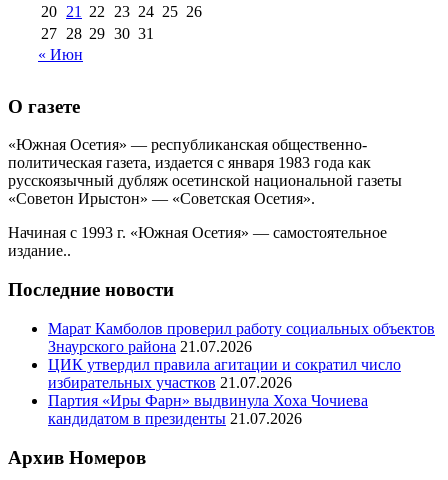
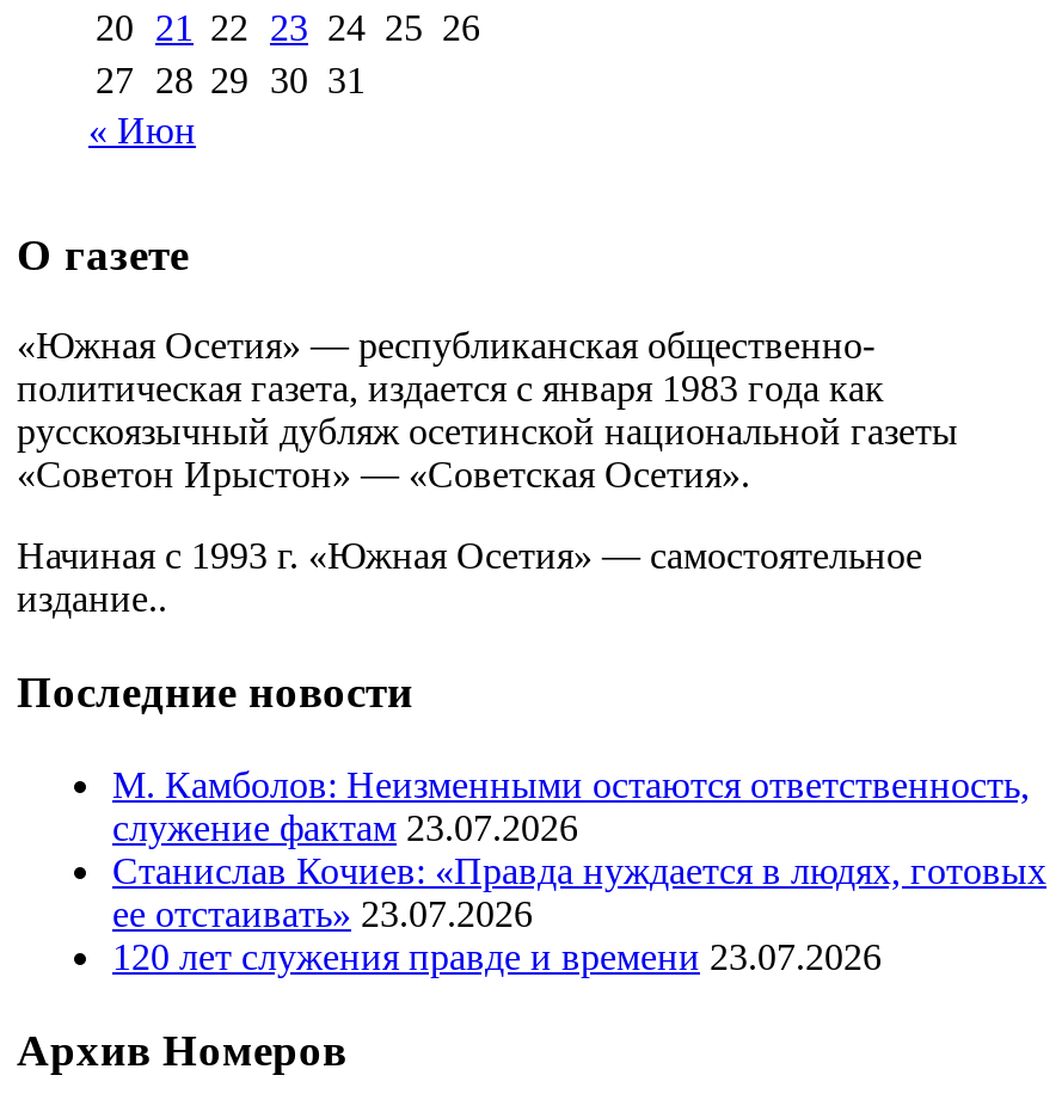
- Марат Камболов проверил работу социальных объектов
- Знаурского района 21.07.2026
- ЦИК утвердил правила агитации и сократил число
- избирательных участков 21.07.2026
- Партия «Иры Фарн» выдвинула Хоха Чочиева
- кандидатом в президенты 21.07.2026
+ М. Камболов: Неизменными остаются ответственность,
+ служение фактам 23.07.2026
+ Станислав Кочиев: «Правда нуждается в людях, готовых
+ ее отстаивать» 23.07.2026
+ 120 лет служения правде и времени 23.07.2026
